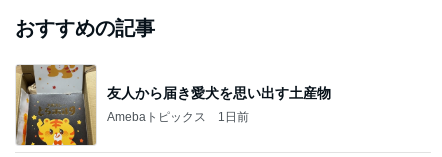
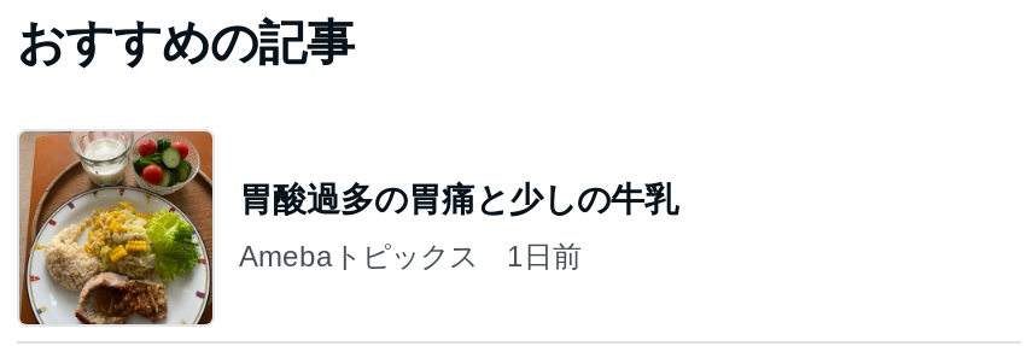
- [image]
- 友人から届き愛犬を思い出す土産物
+ [image]
+ 胃酸過多の胃痛と少しの牛乳
